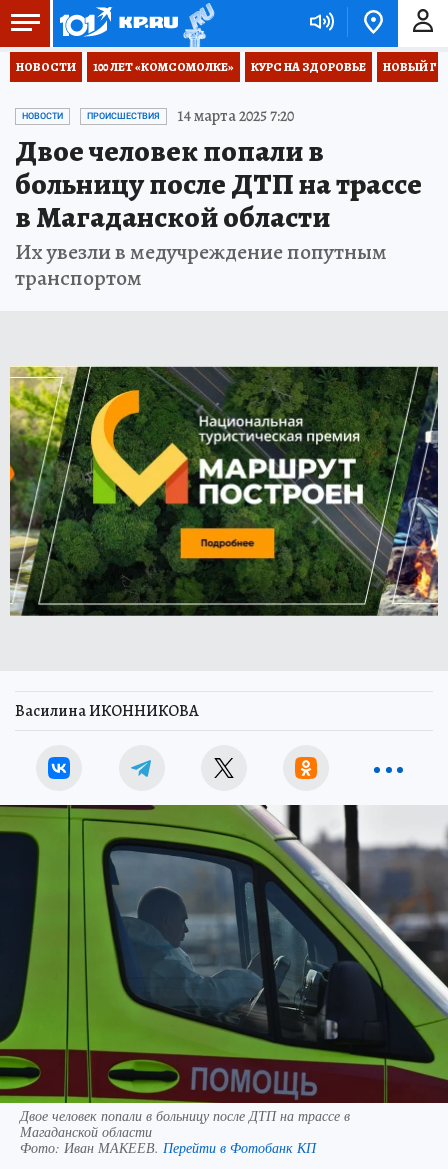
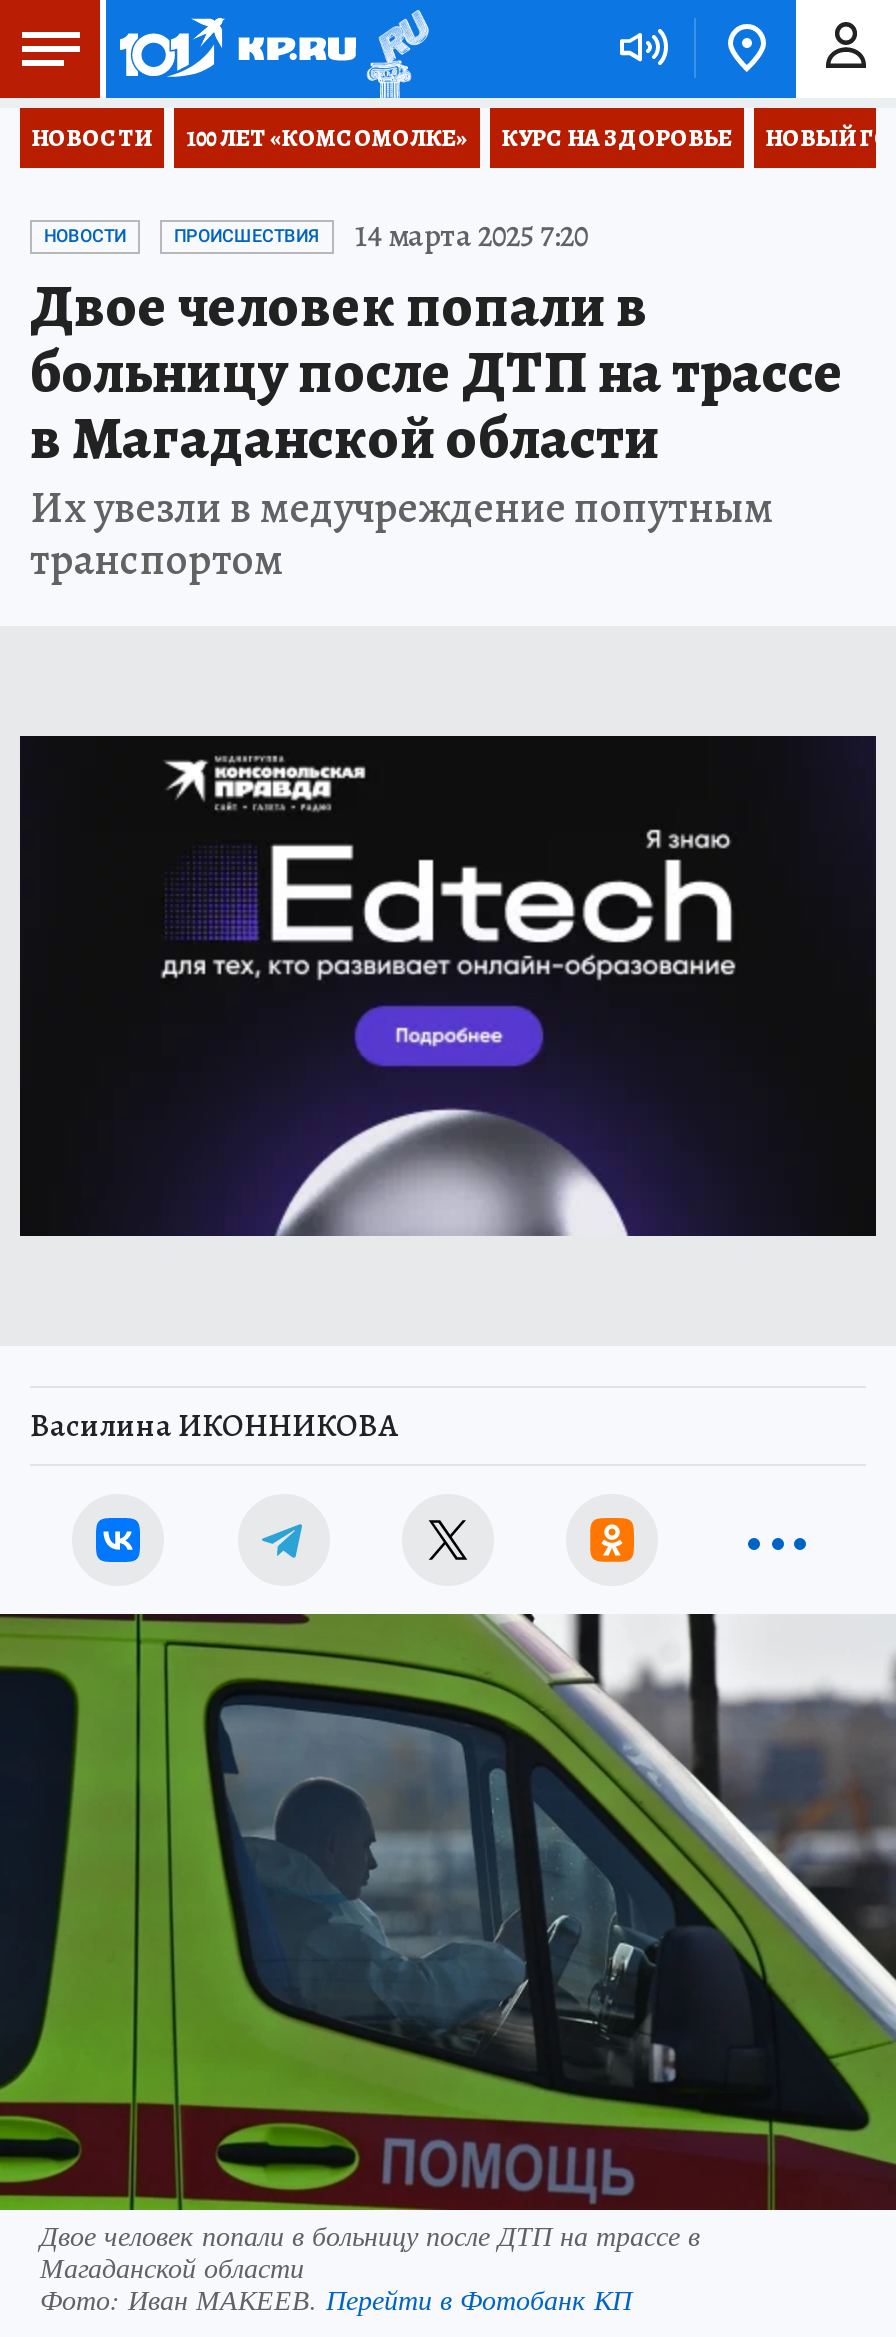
- [image]
+ [image]
